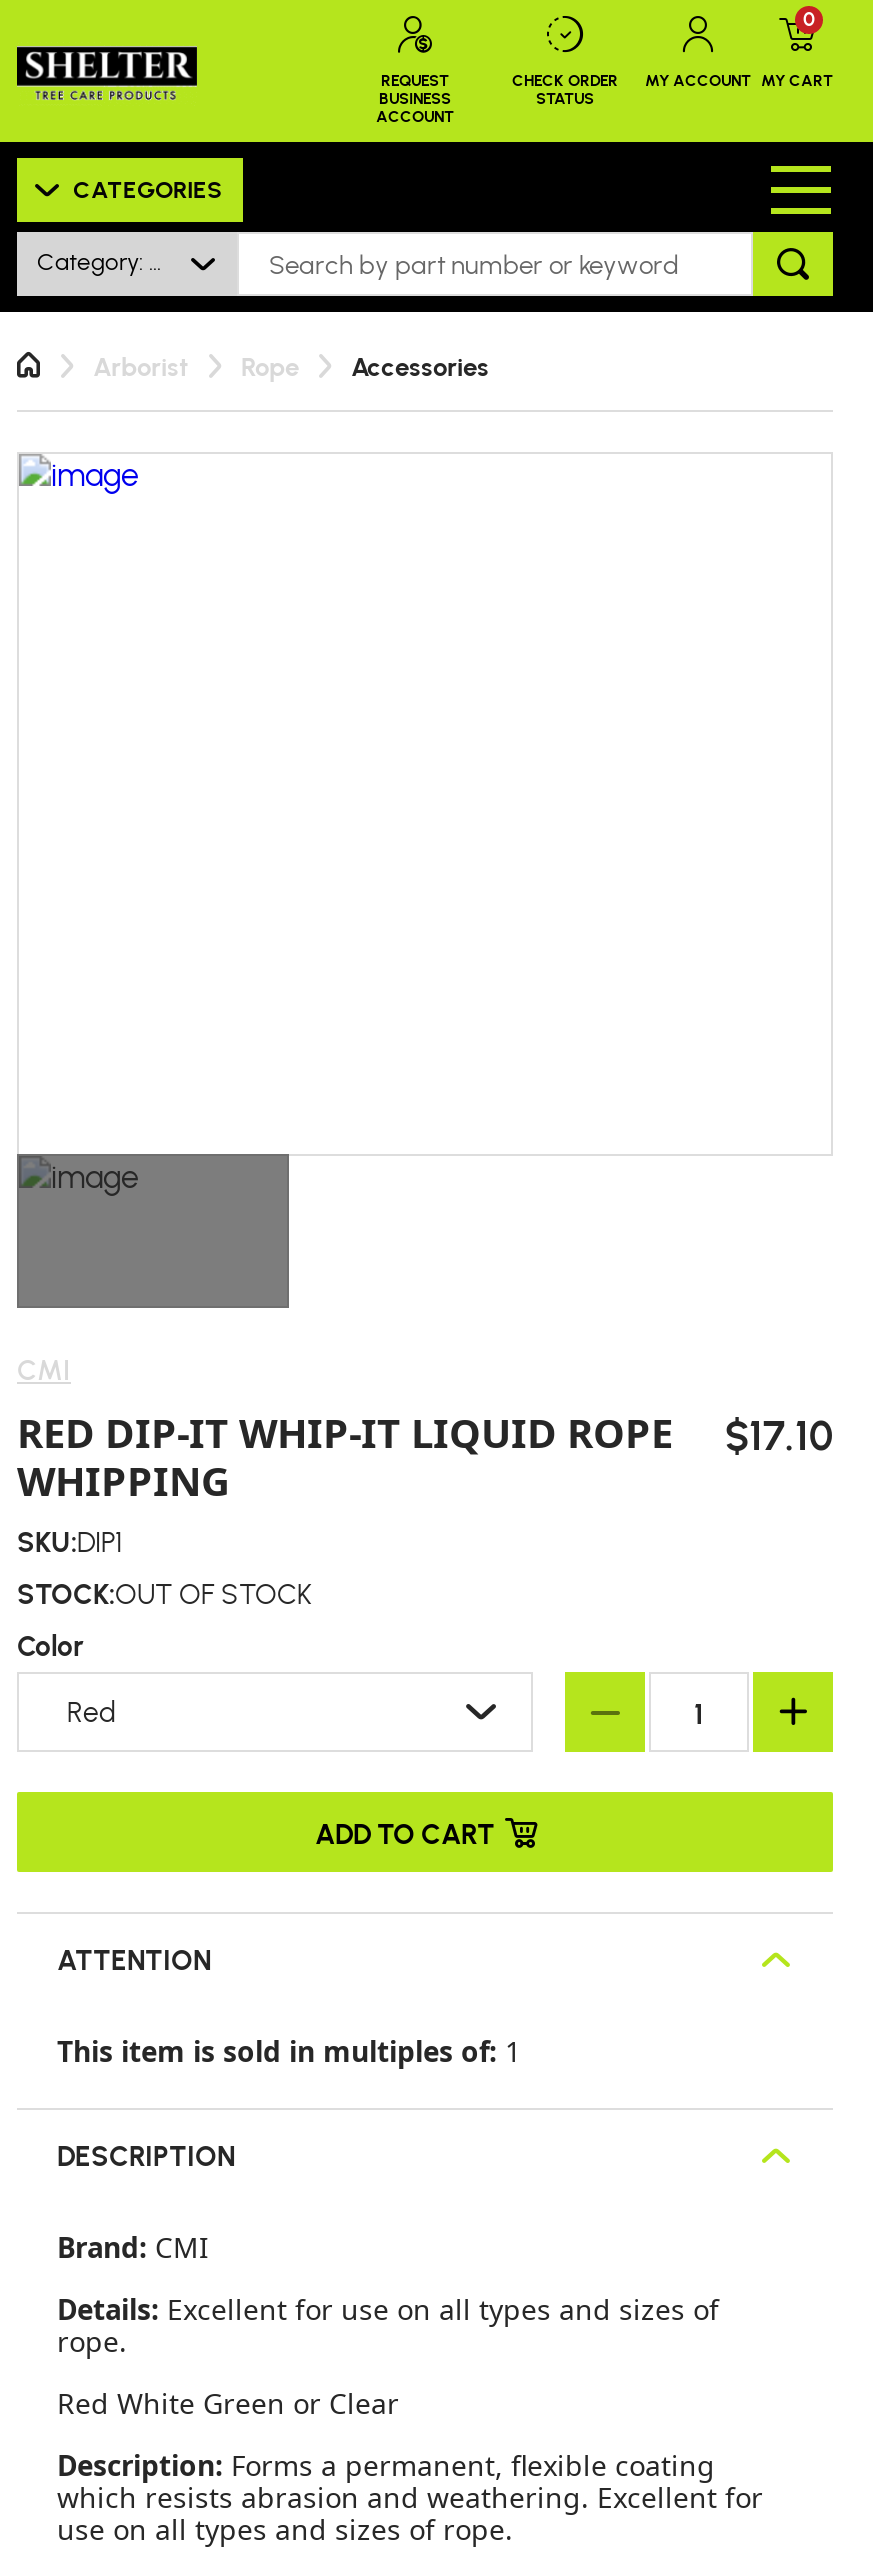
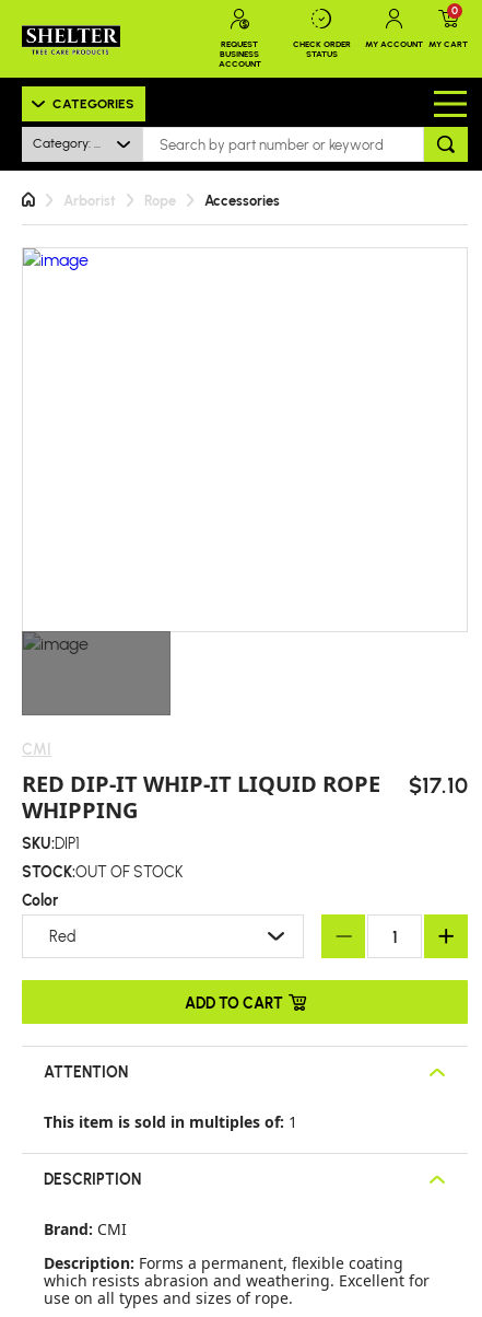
- Details: Excellent for use on all types and sizes of
- rope.
- Red White Green or Clear
